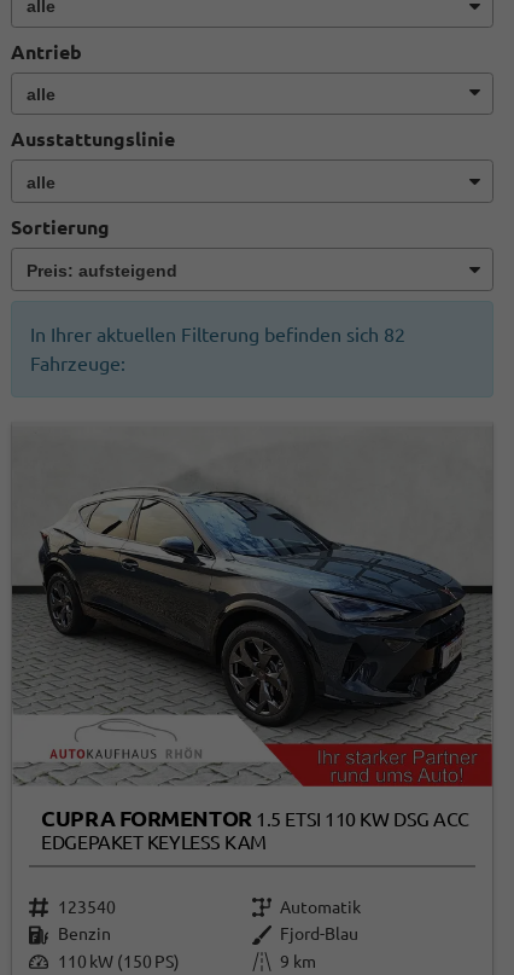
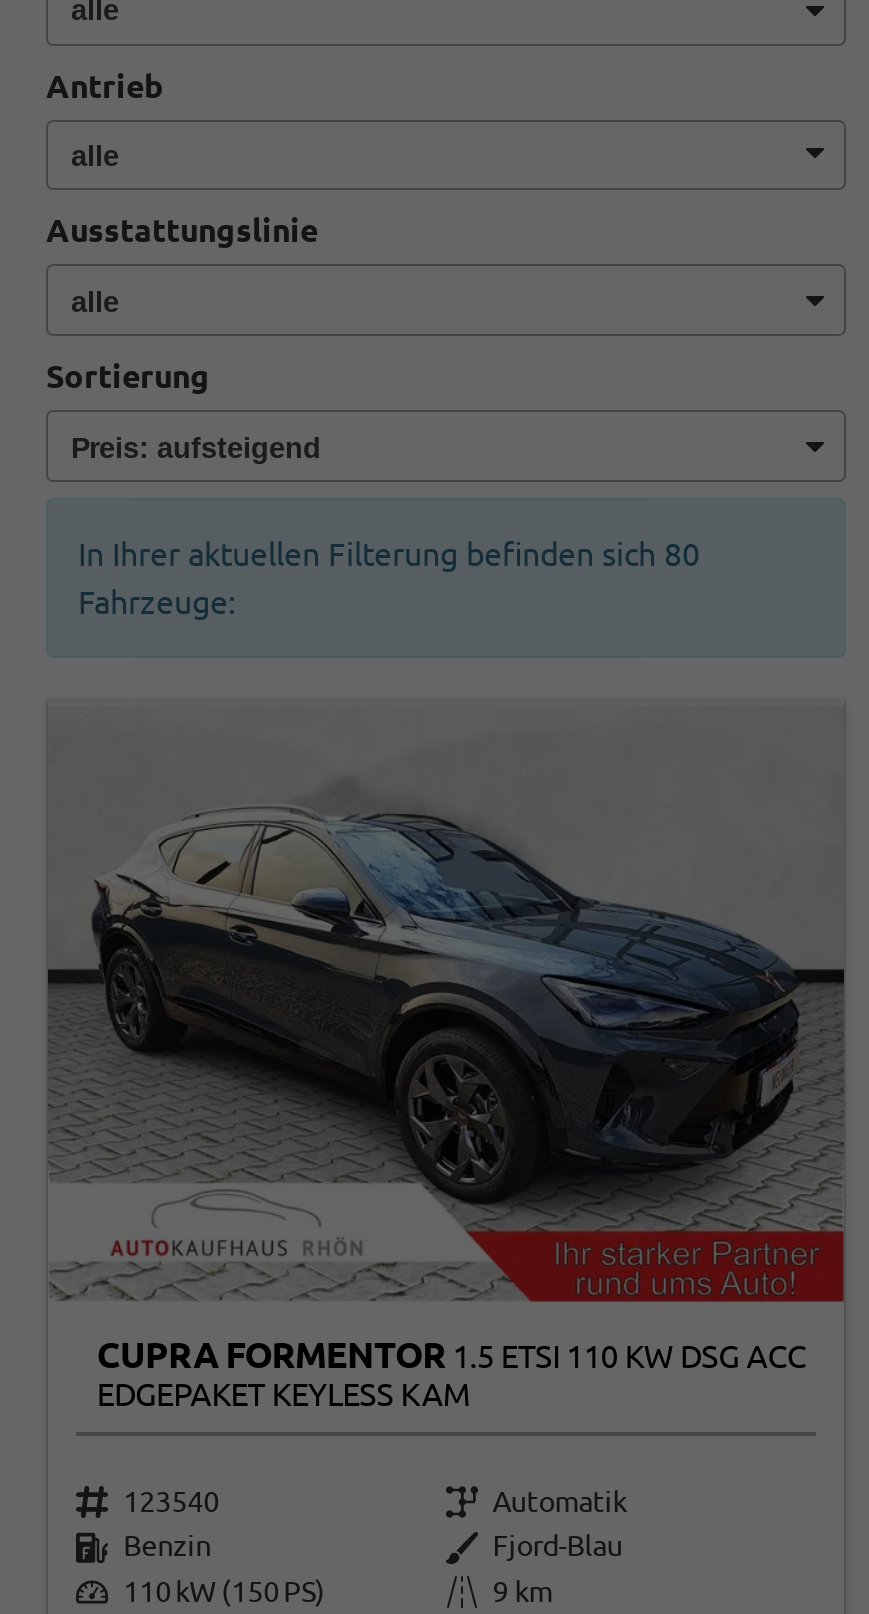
- In Ihrer aktuellen Filterung befinden sich 82
+ In Ihrer aktuellen Filterung befinden sich 80
